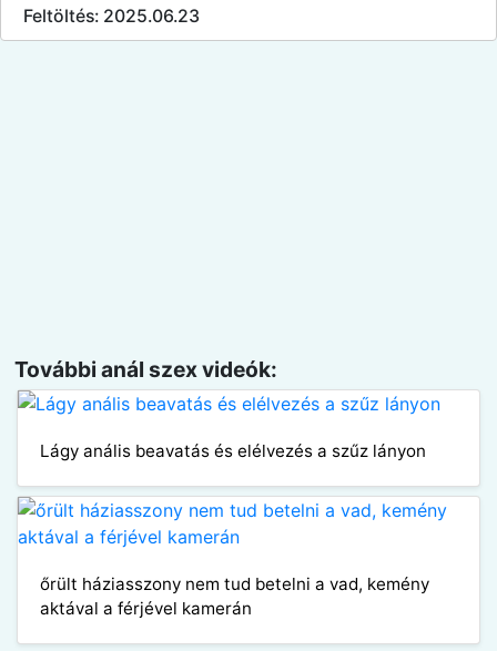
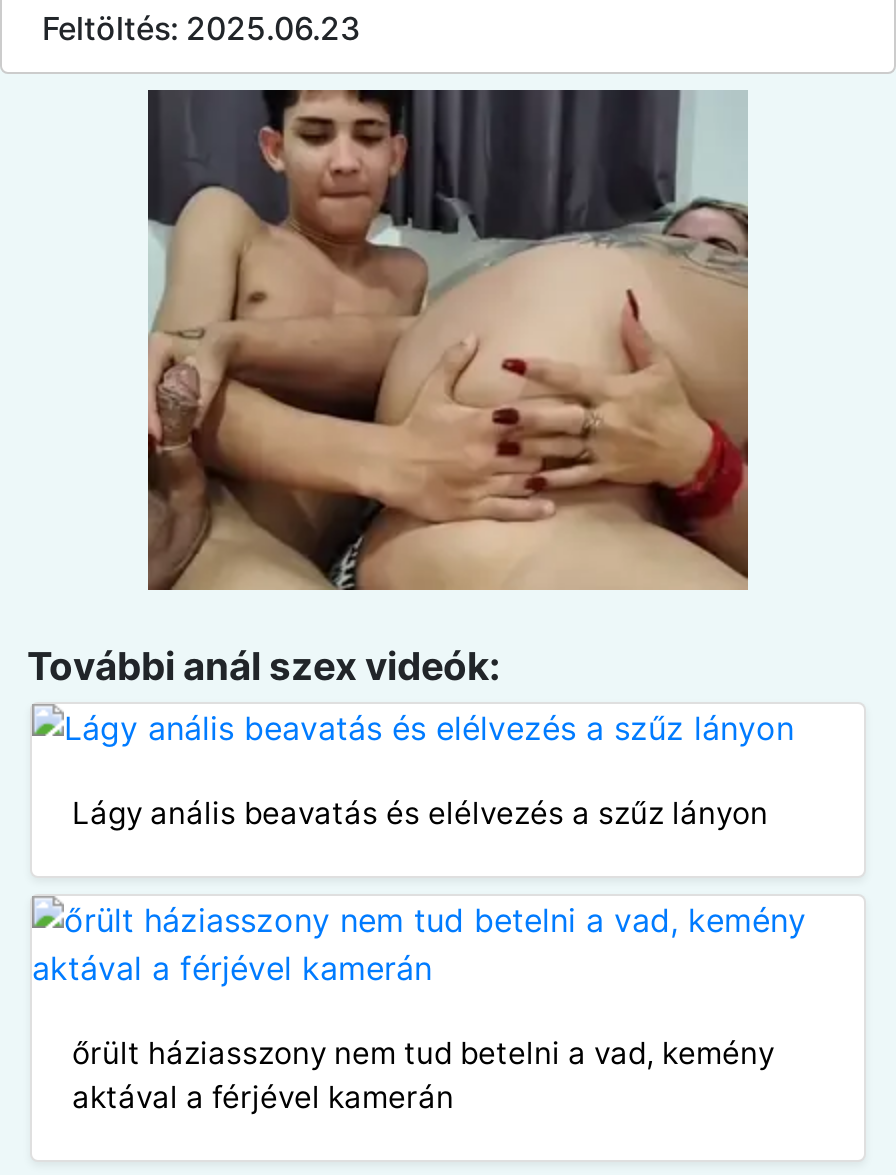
+ [image]
